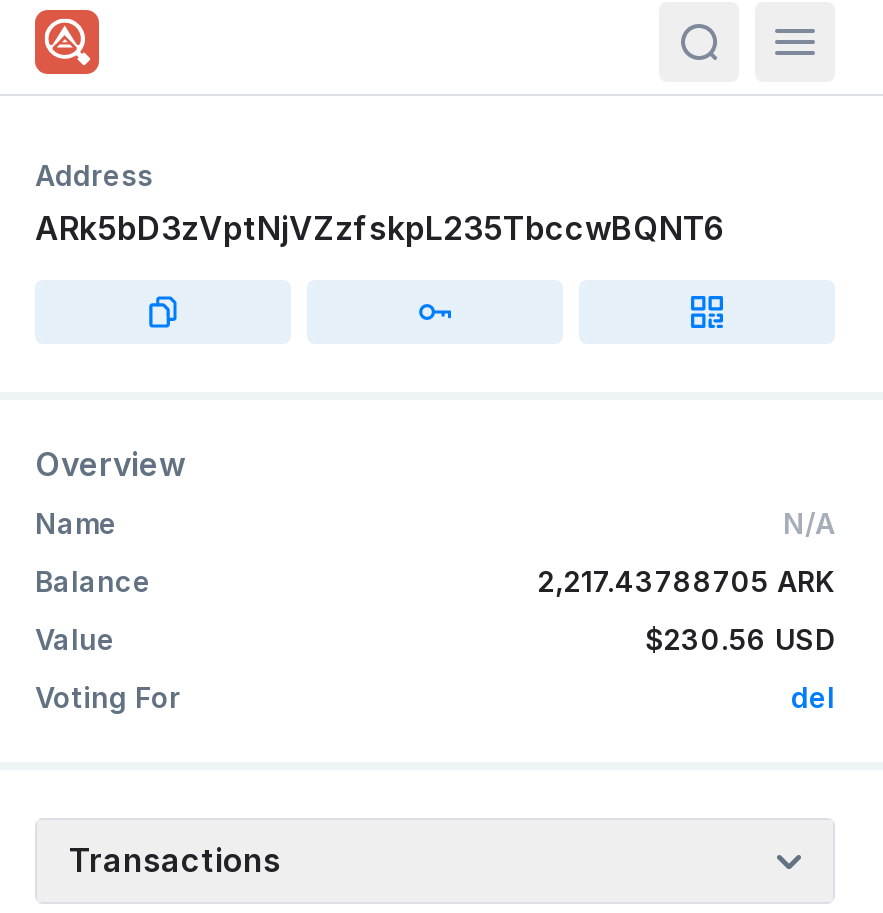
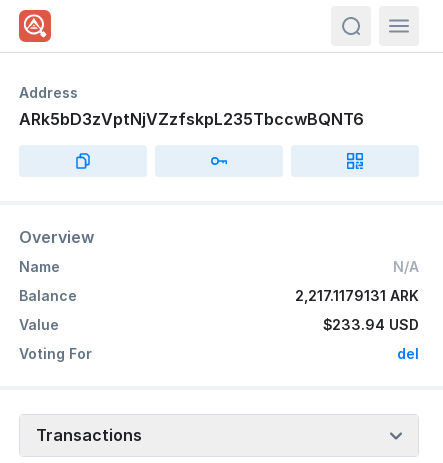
- 2,217.43788705 ARK
+ 2,217.1179131 ARK

- $230.56 USD
+ $233.94 USD
